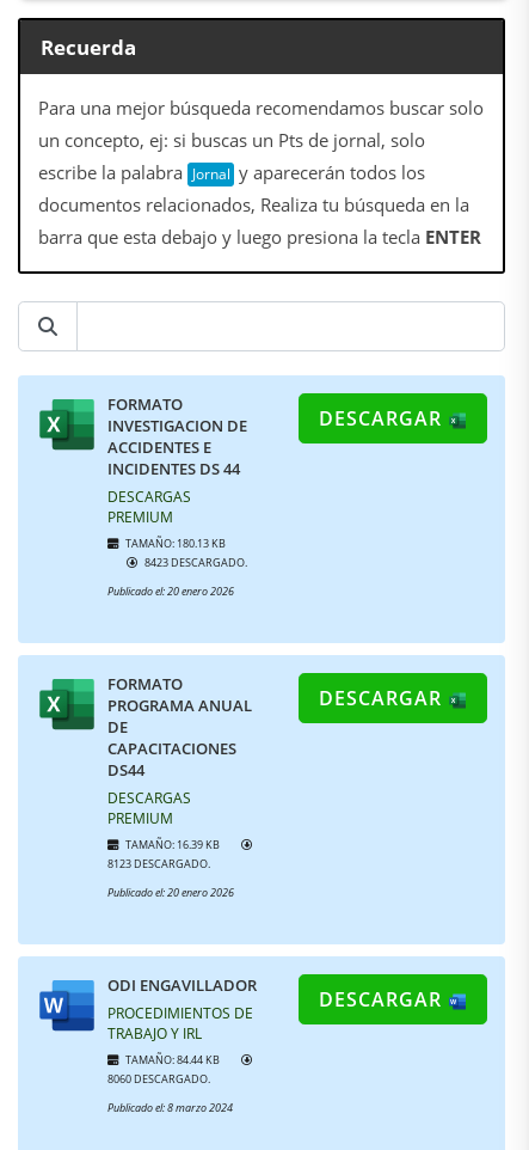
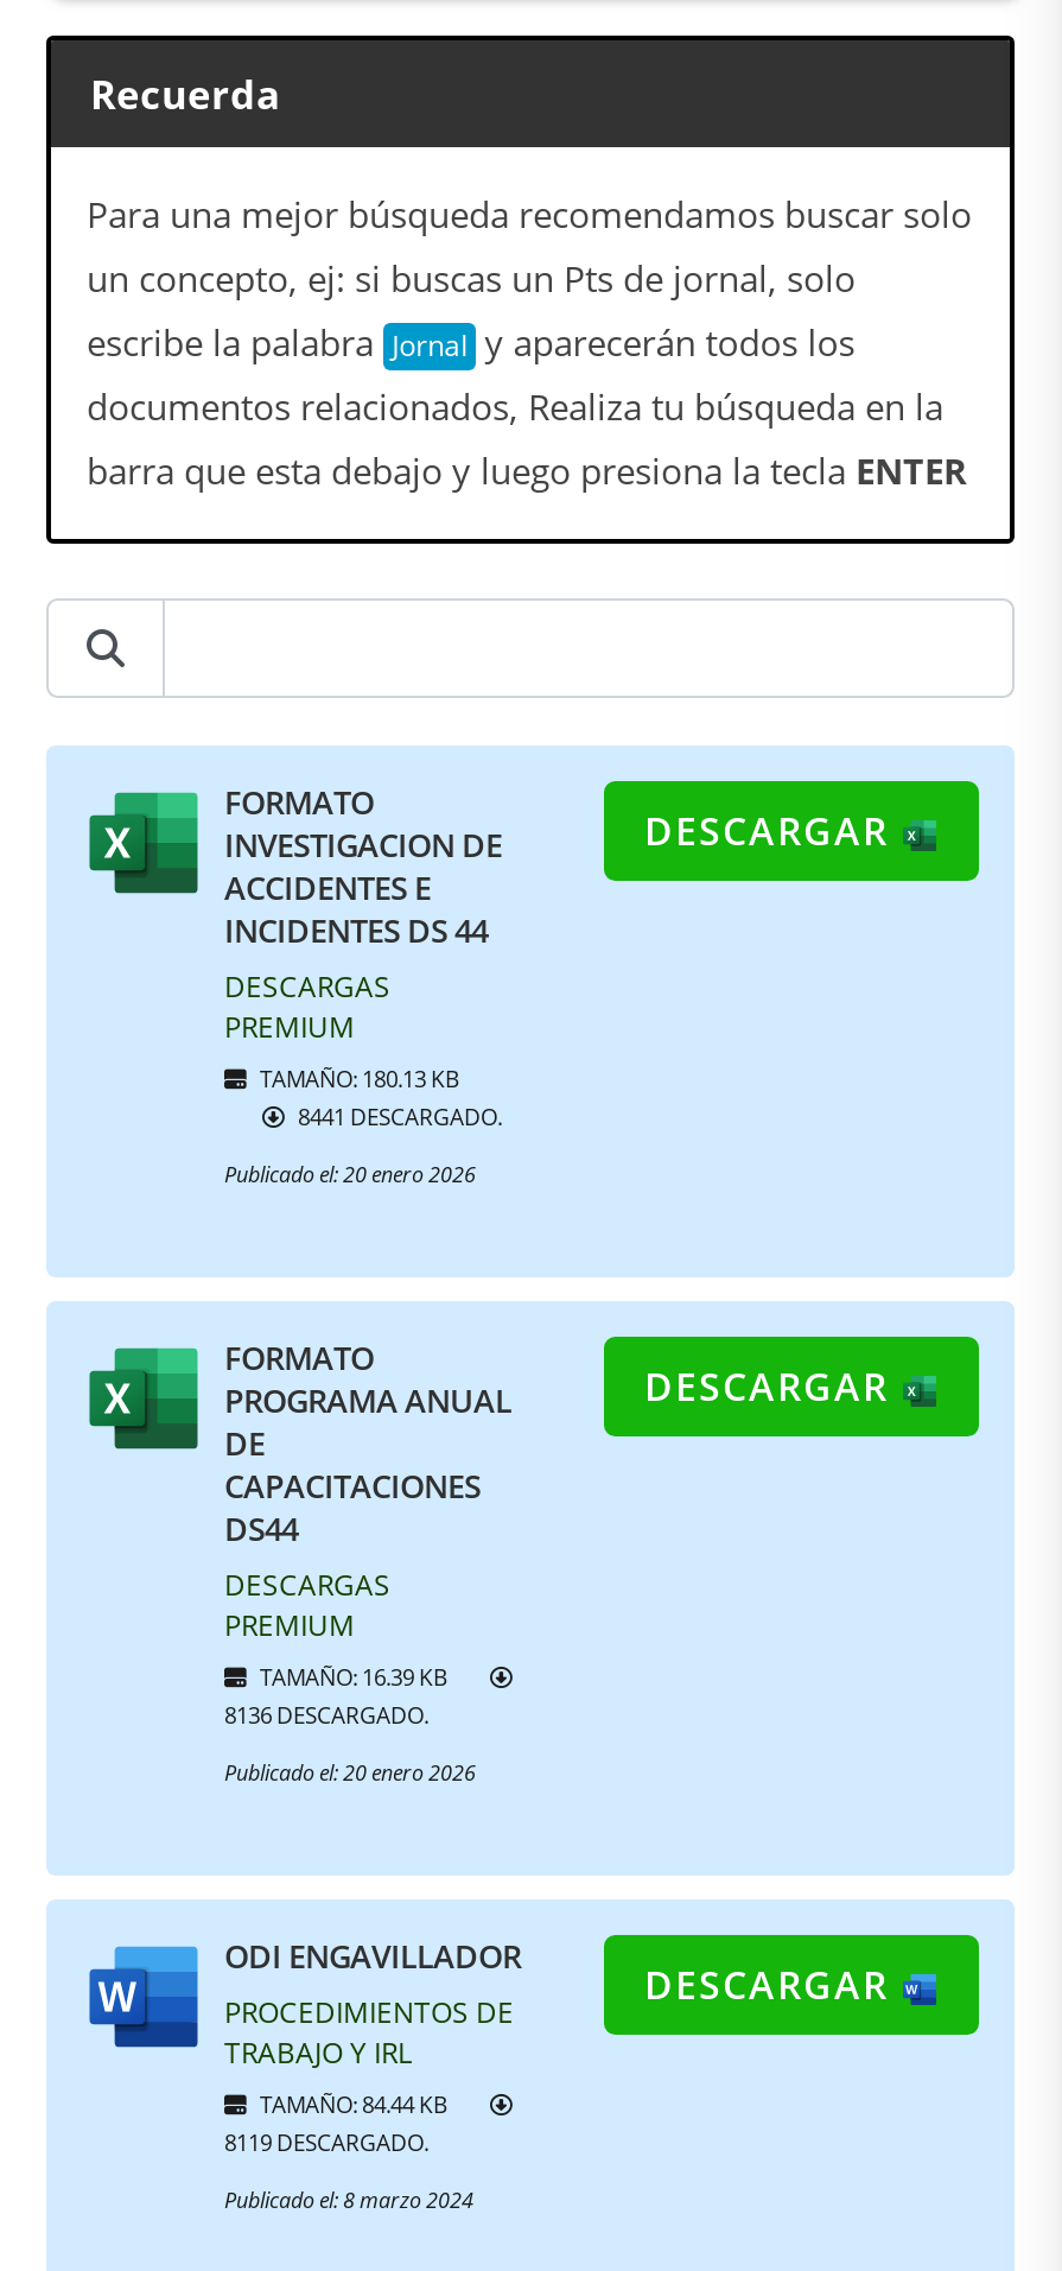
- 8423 DESCARGADO.
+ 8441 DESCARGADO.

- 8123 DESCARGADO.
+ 8136 DESCARGADO.

- 8060 DESCARGADO.
+ 8119 DESCARGADO.
